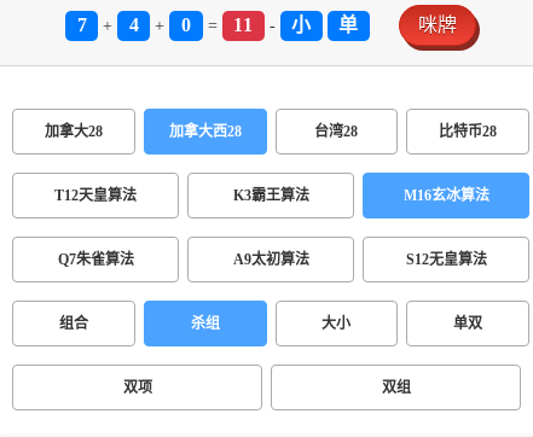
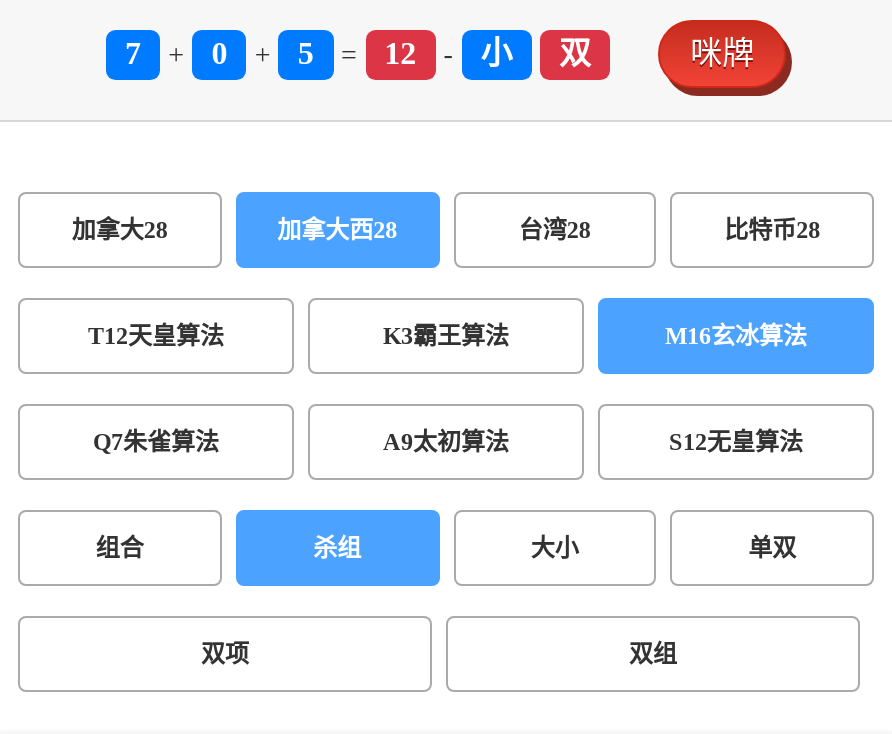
- 4
+ 0

- 0
+ 5

- 11
+ 12

- 单
+ 双
